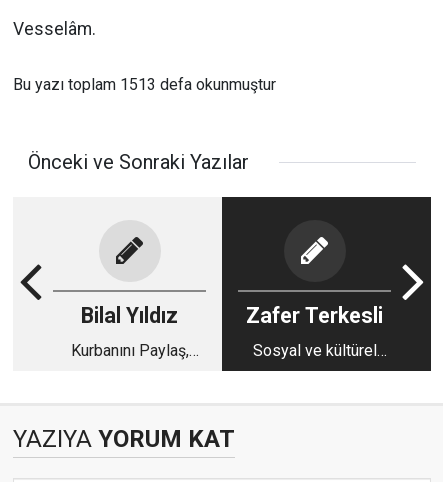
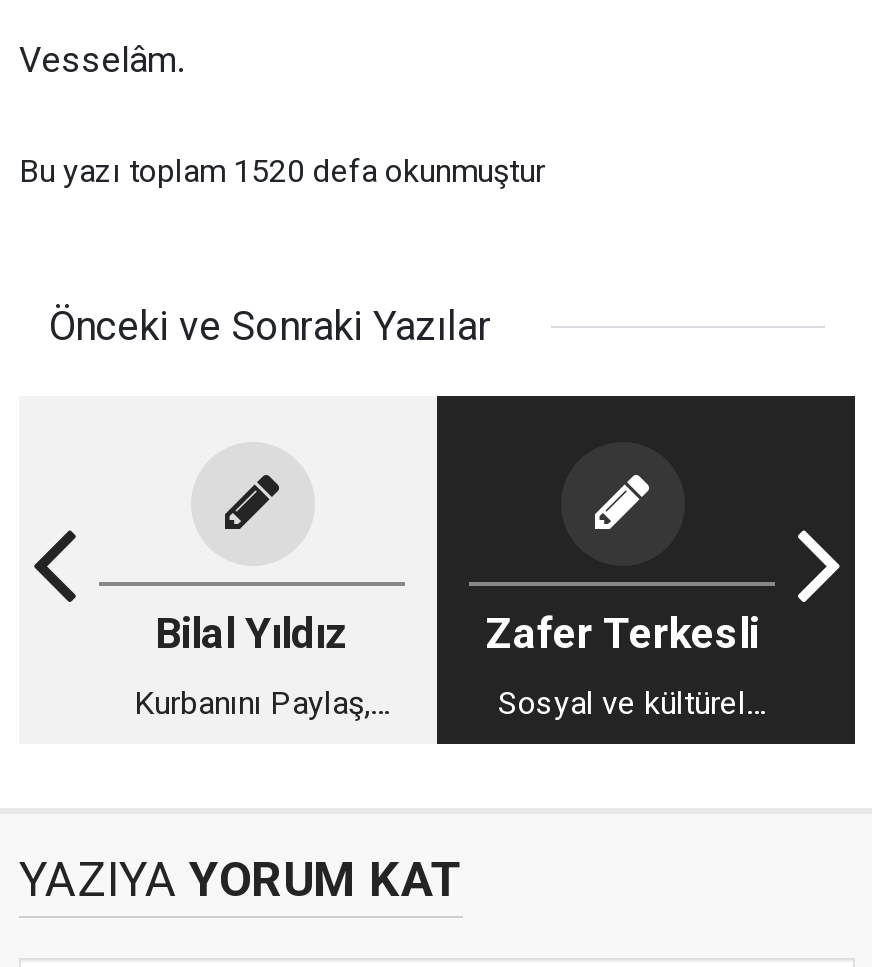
- Bu yazı toplam 1513 defa okunmuştur
+ Bu yazı toplam 1520 defa okunmuştur
